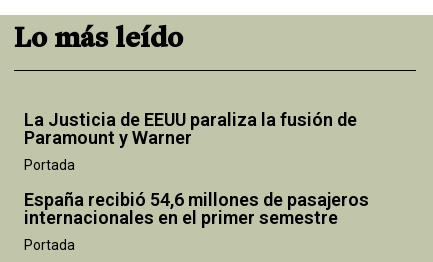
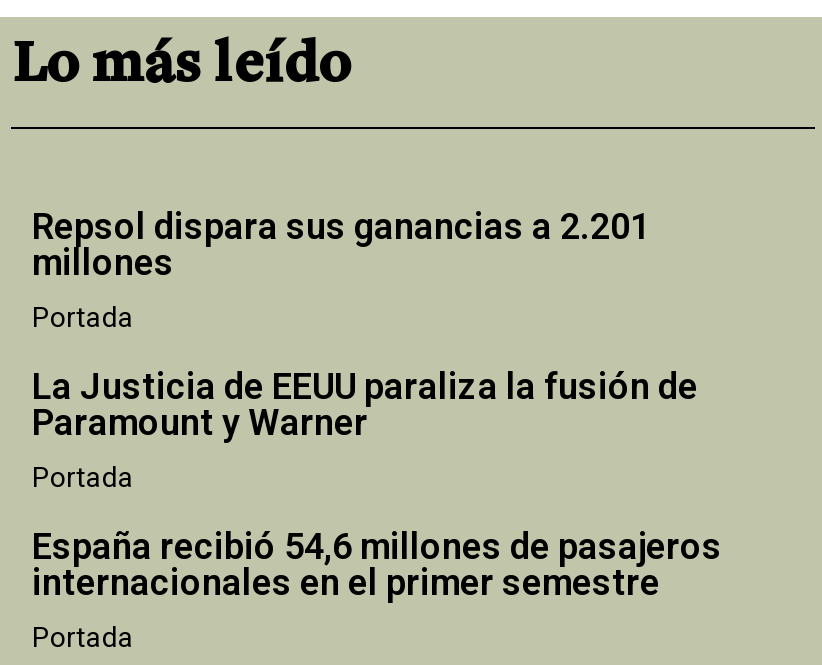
+ Repsol dispara sus ganancias a 2.201
+ millones
+ Portada
